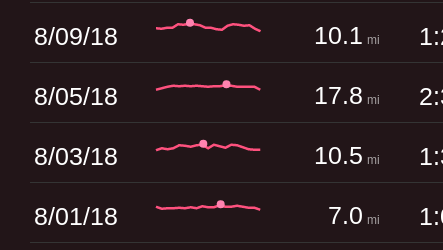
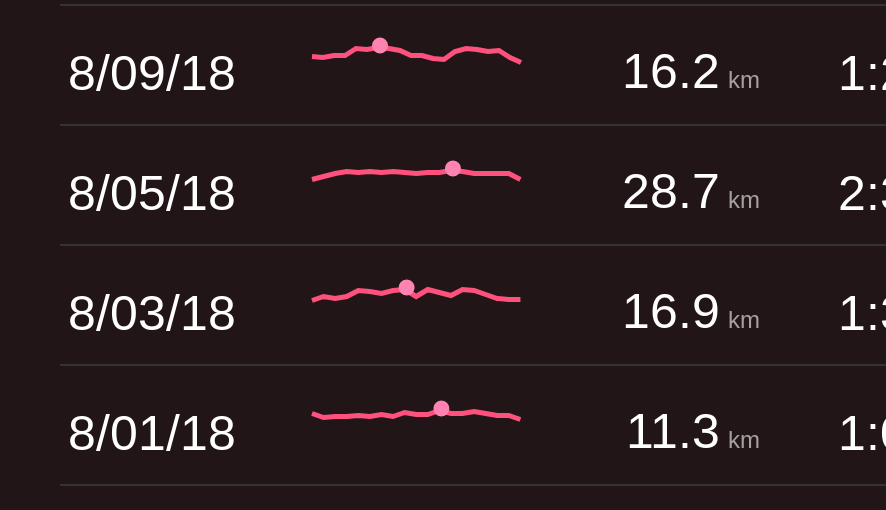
- 10.1 mi
+ 16.2 km

- 17.8 mi
+ 28.7 km

- 10.5 mi
+ 16.9 km

- 7.0 mi
+ 11.3 km
